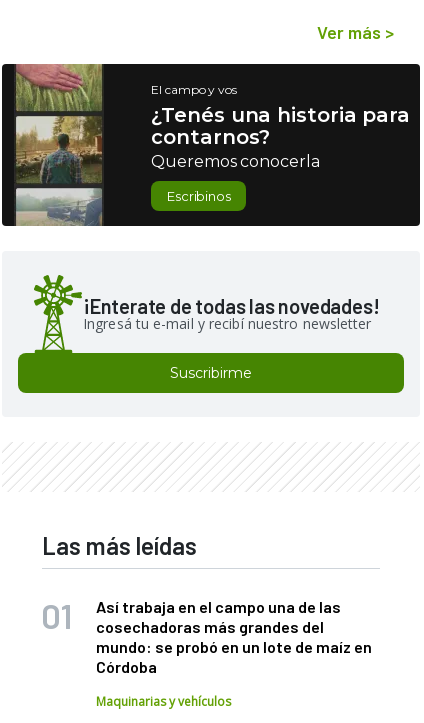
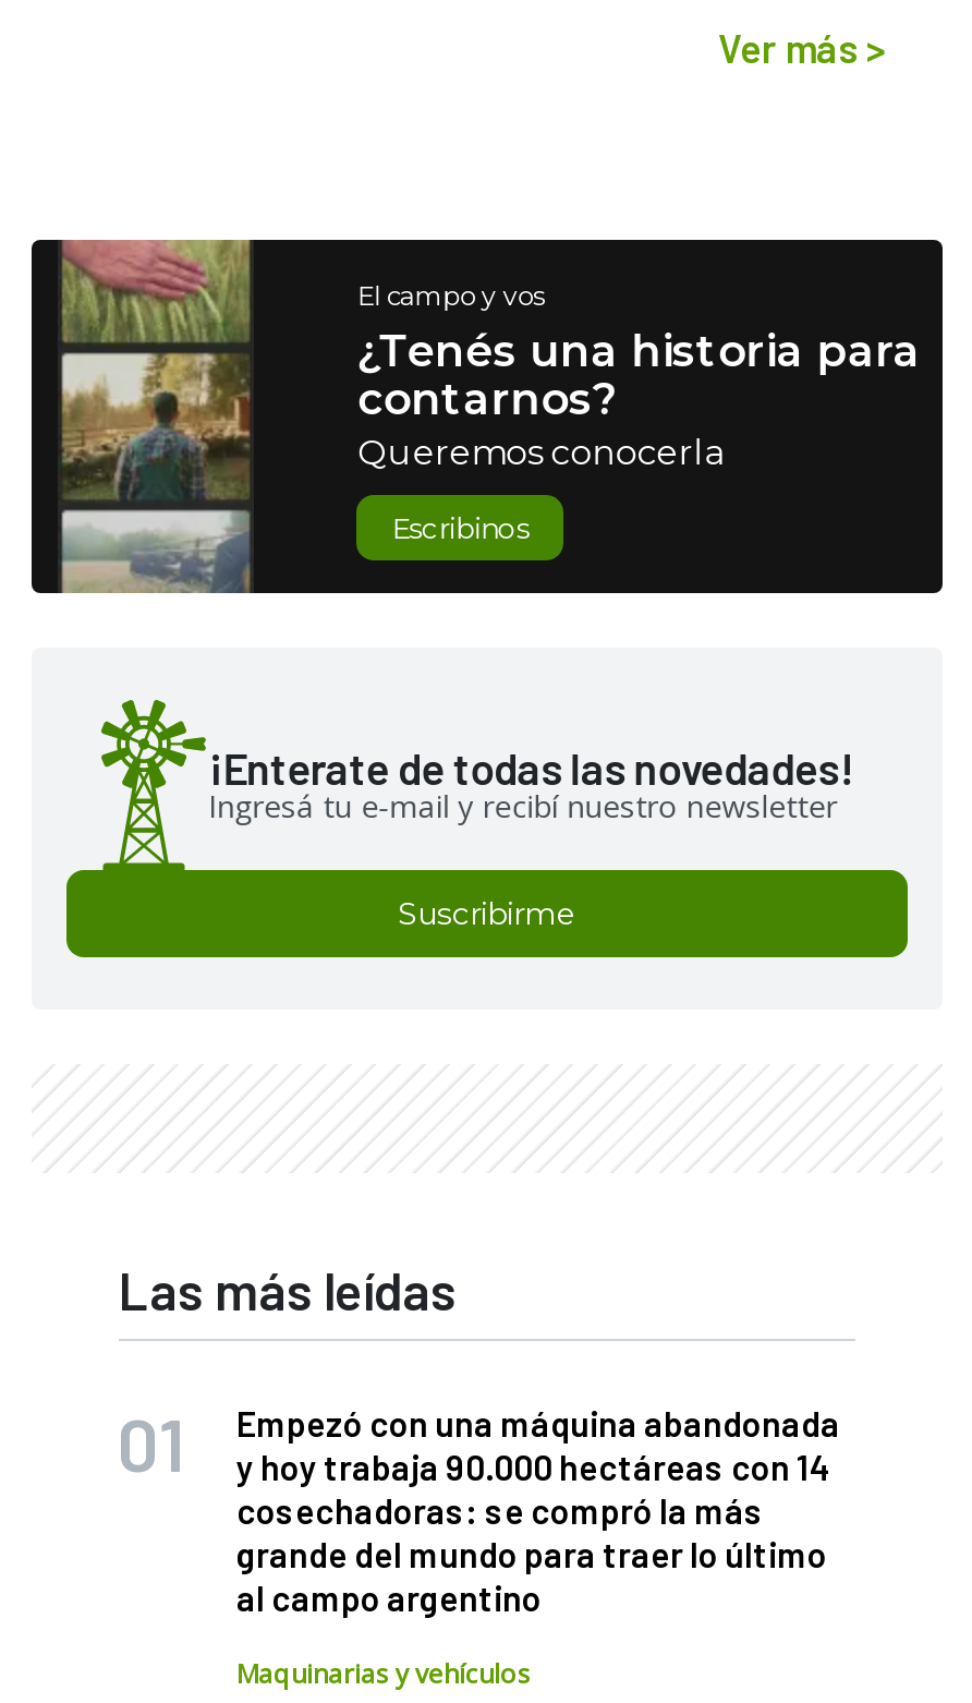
- Así trabaja en el campo una de las
- cosechadoras más grandes del
- mundo: se probó en un lote de maíz en
- Córdoba
+ Empezó con una máquina abandonada
+ y hoy trabaja 90.000 hectáreas con 14
+ cosechadoras: se compró la más
+ grande del mundo para traer lo último
+ al campo argentino
